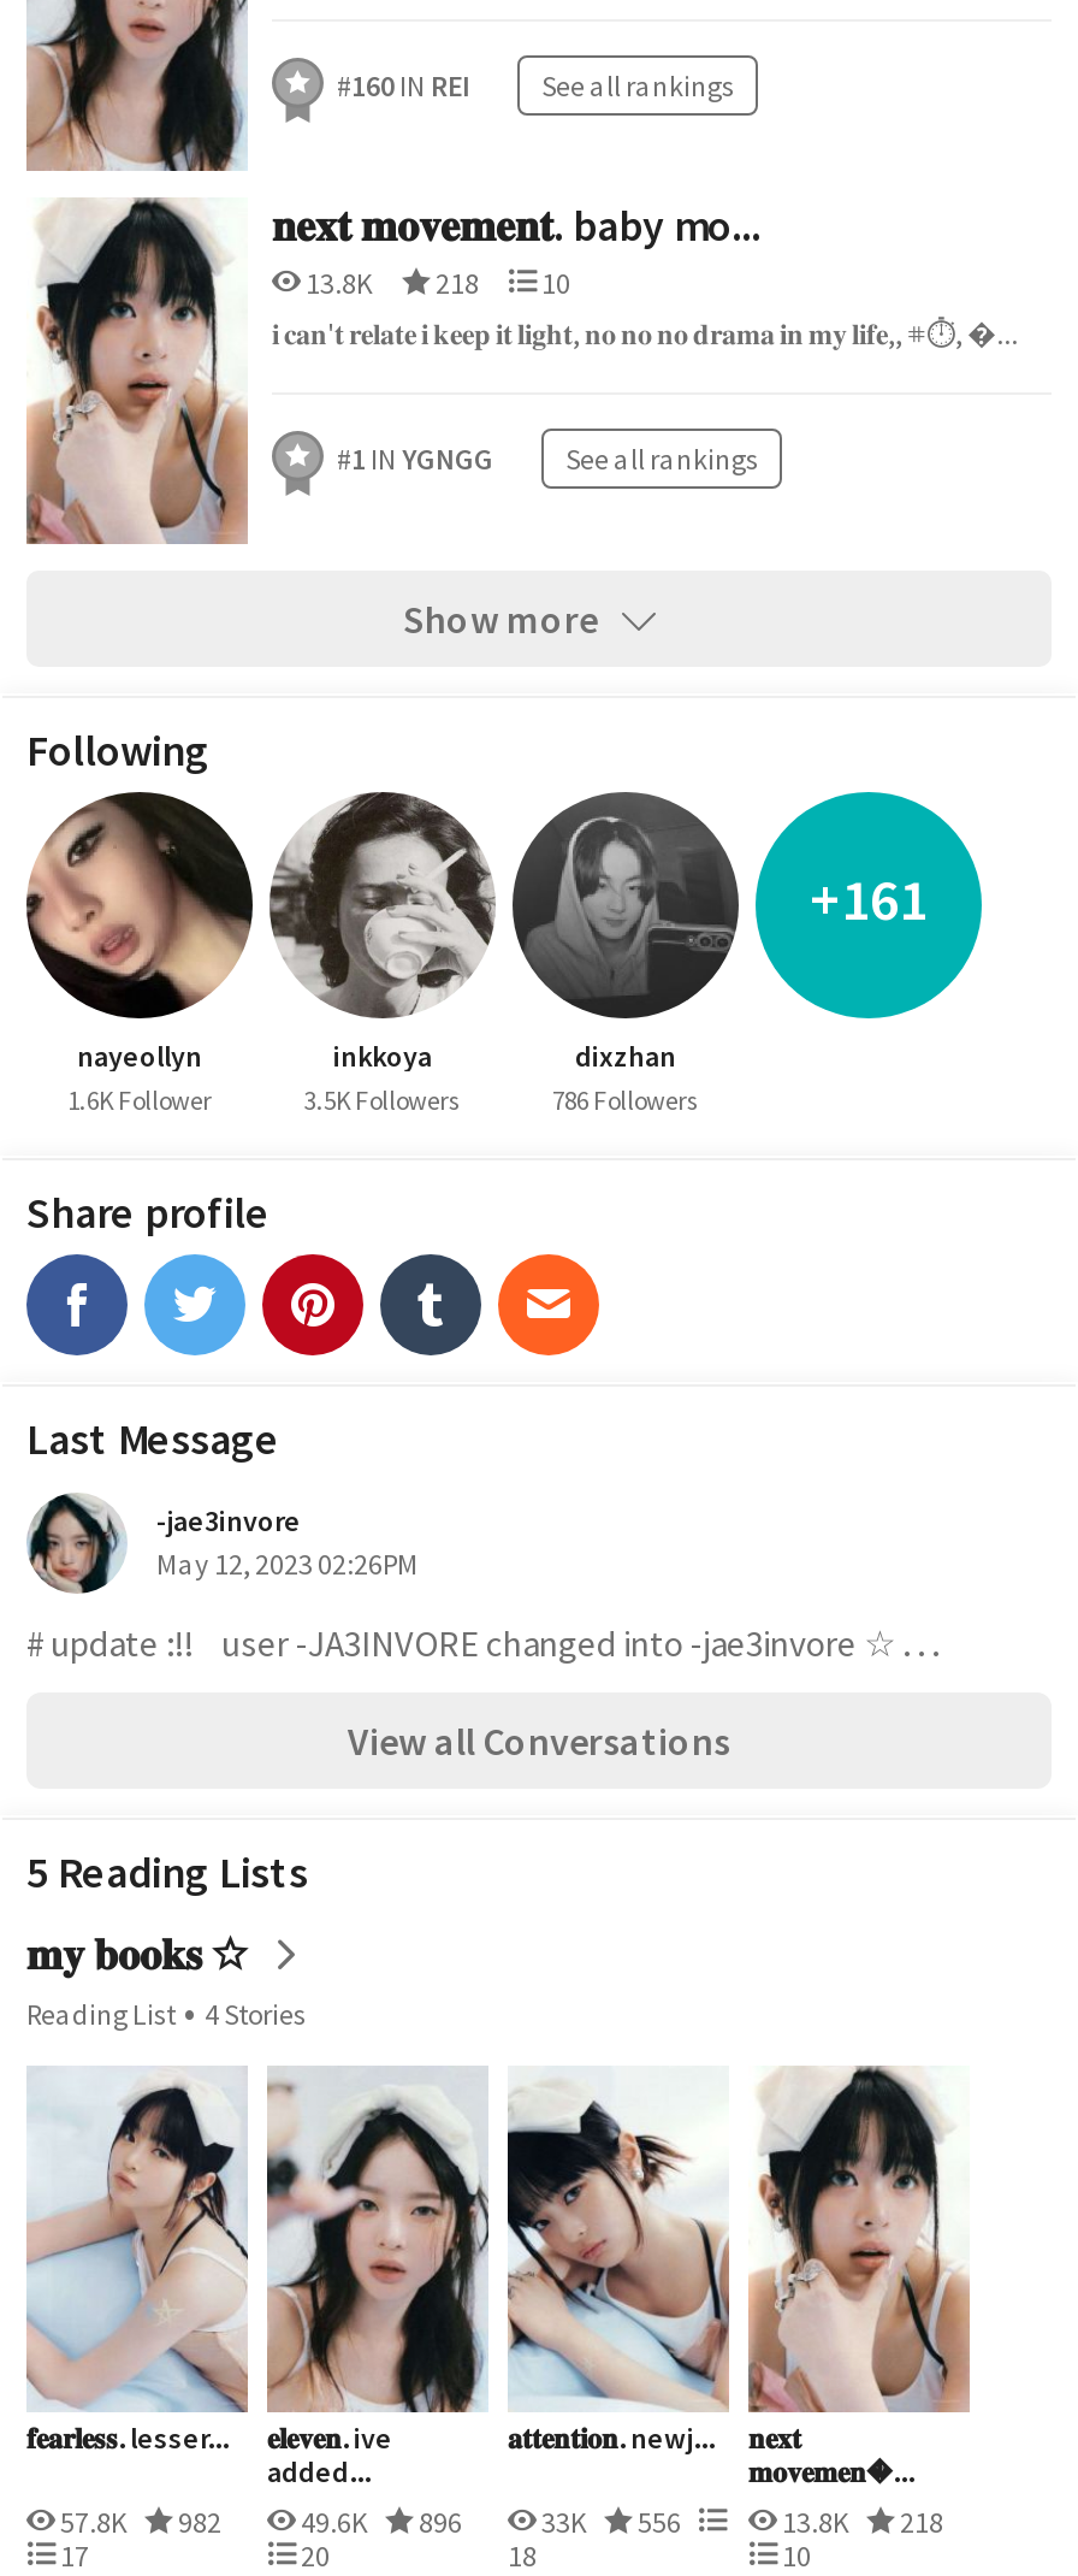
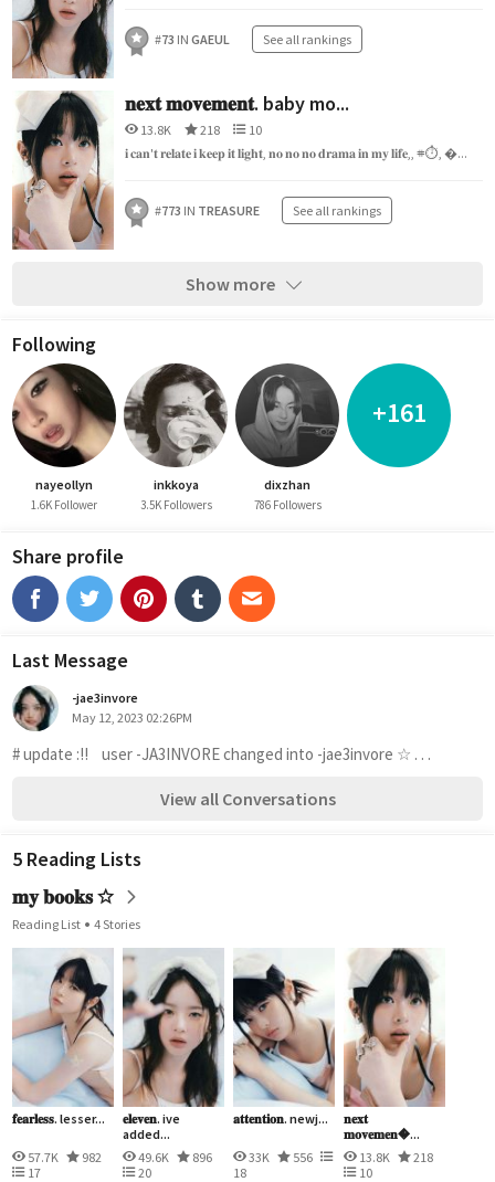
- #160 IN REI See all rankings
+ #73 IN GAEUL See all rankings

- #1 IN YGNGG See all rankings
+ #773 IN TREASURE See all rankings

- 57.8K 982
+ 57.7K 982
